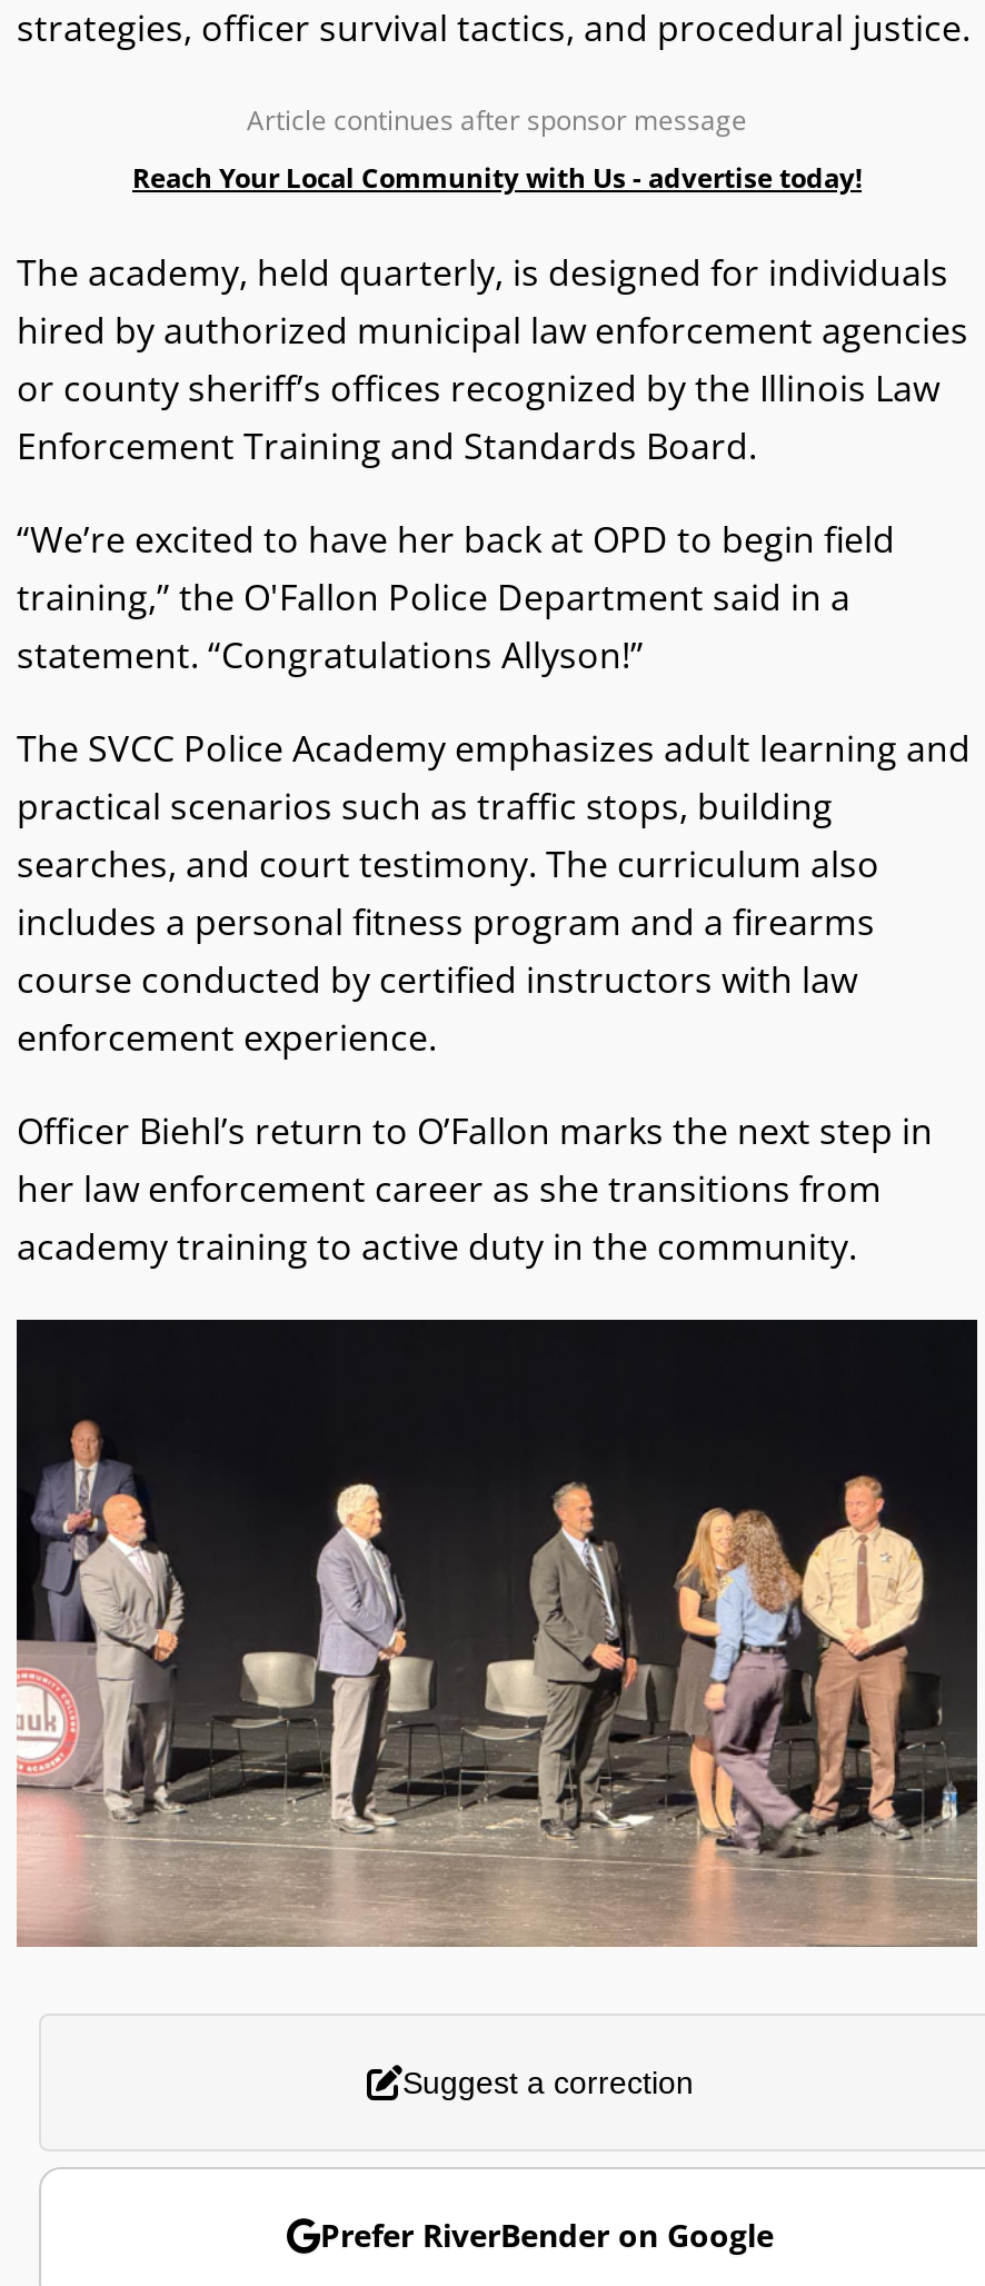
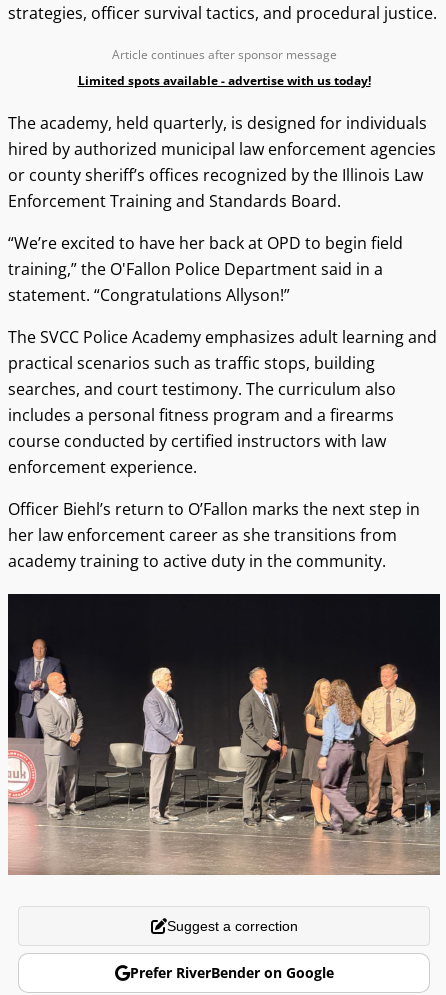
- Reach Your Local Community with Us - advertise today!
+ Limited spots available - advertise with us today!
